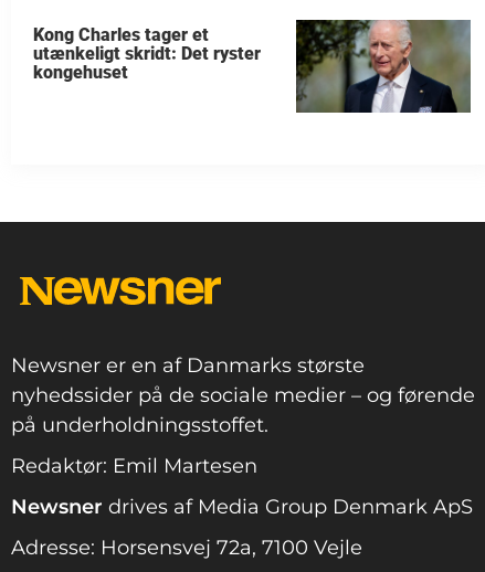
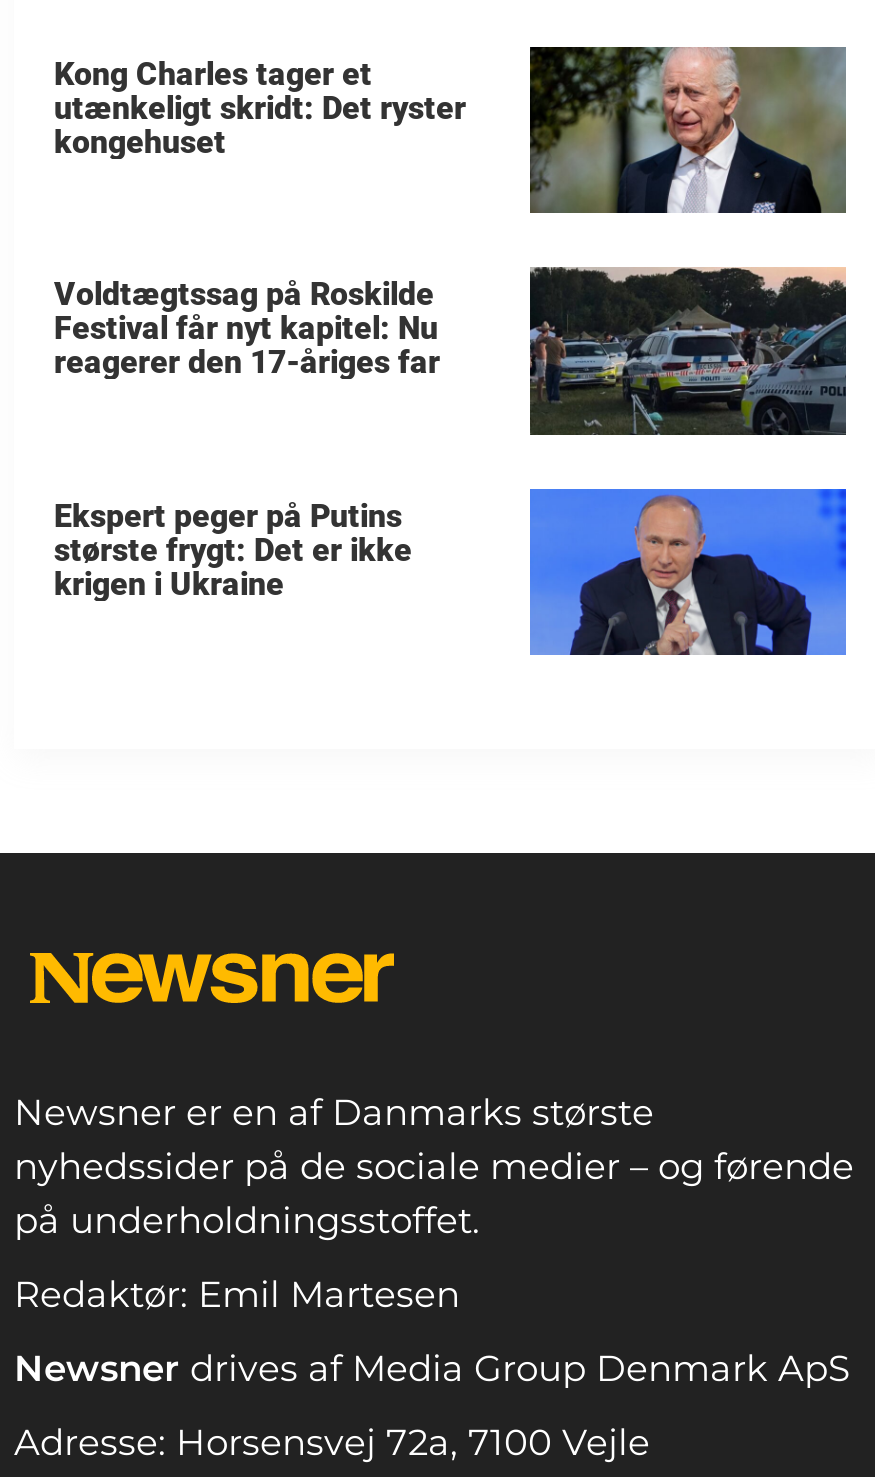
+ Voldtægtssag på Roskilde
+ Festival får nyt kapitel: Nu
+ reagerer den 17-åriges far

+ Ekspert peger på Putins
+ største frygt: Det er ikke
+ krigen i Ukraine

+ [image]

+ [image]
